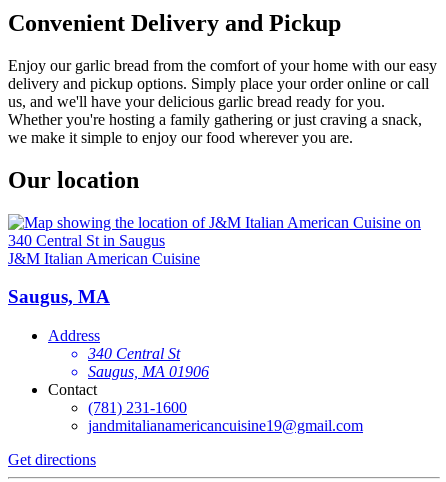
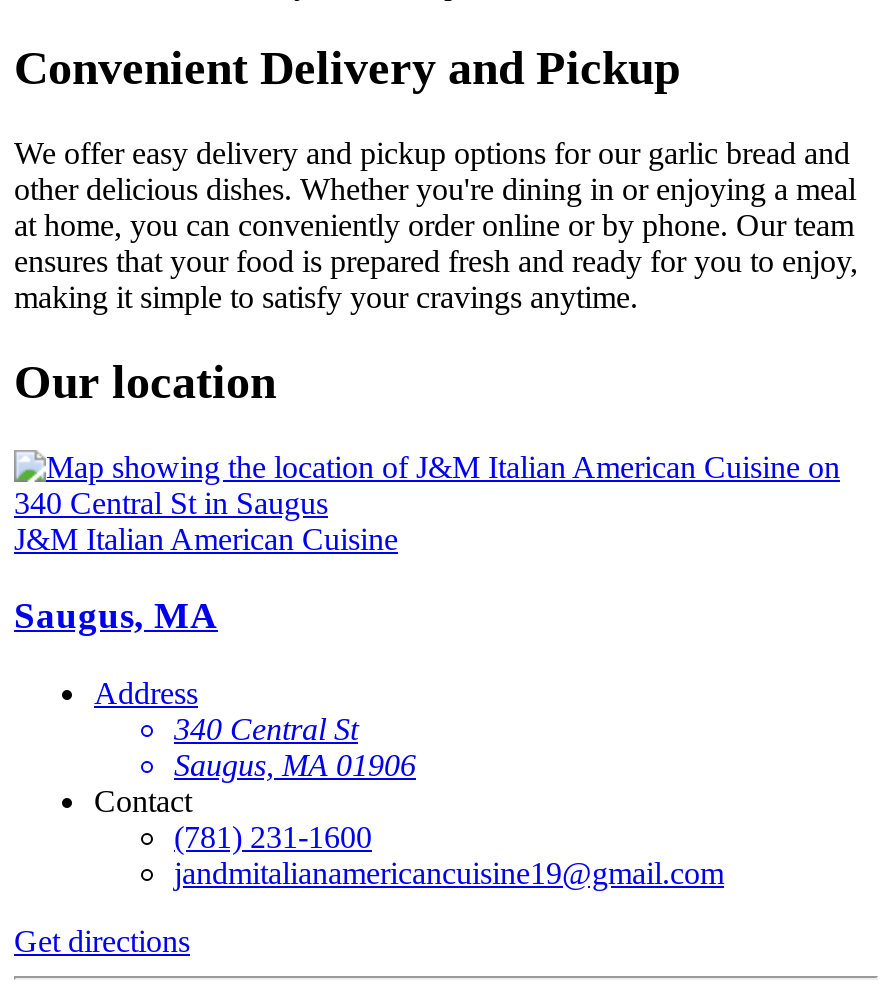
- Enjoy our garlic bread from the comfort of your home with our easy
- delivery and pickup options. Simply place your order online or call
- us, and we'll have your delicious garlic bread ready for you.
- Whether you're hosting a family gathering or just craving a snack,
- we make it simple to enjoy our food wherever you are.
+ We offer easy delivery and pickup options for our garlic bread and
+ other delicious dishes. Whether you're dining in or enjoying a meal
+ at home, you can conveniently order online or by phone. Our team
+ ensures that your food is prepared fresh and ready for you to enjoy,
+ making it simple to satisfy your cravings anytime.
